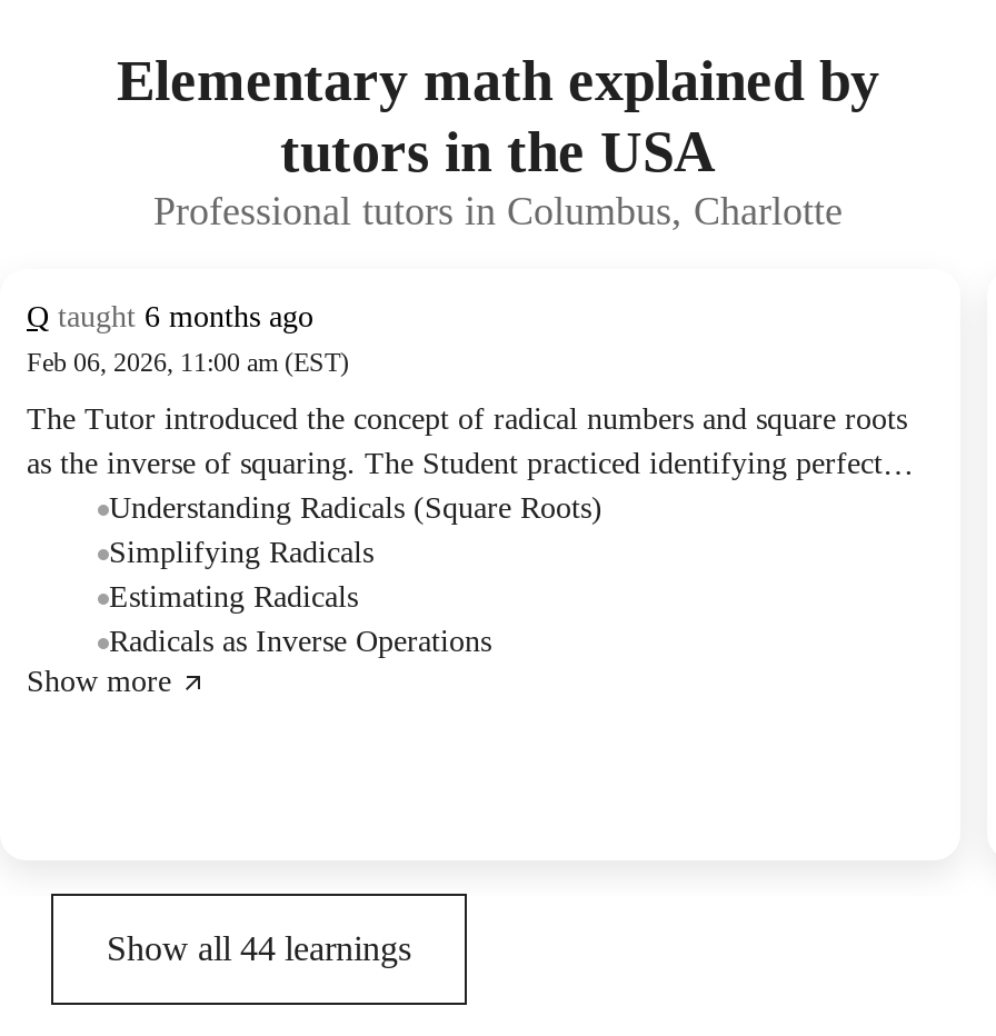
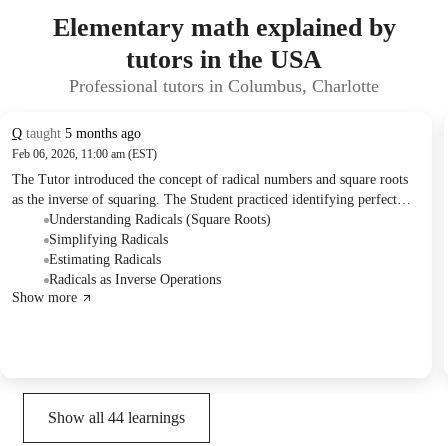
- Q taught 6 months ago
+ Q taught 5 months ago
